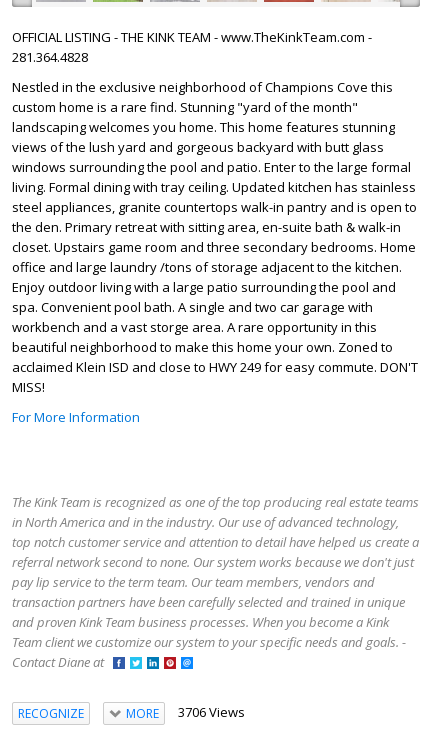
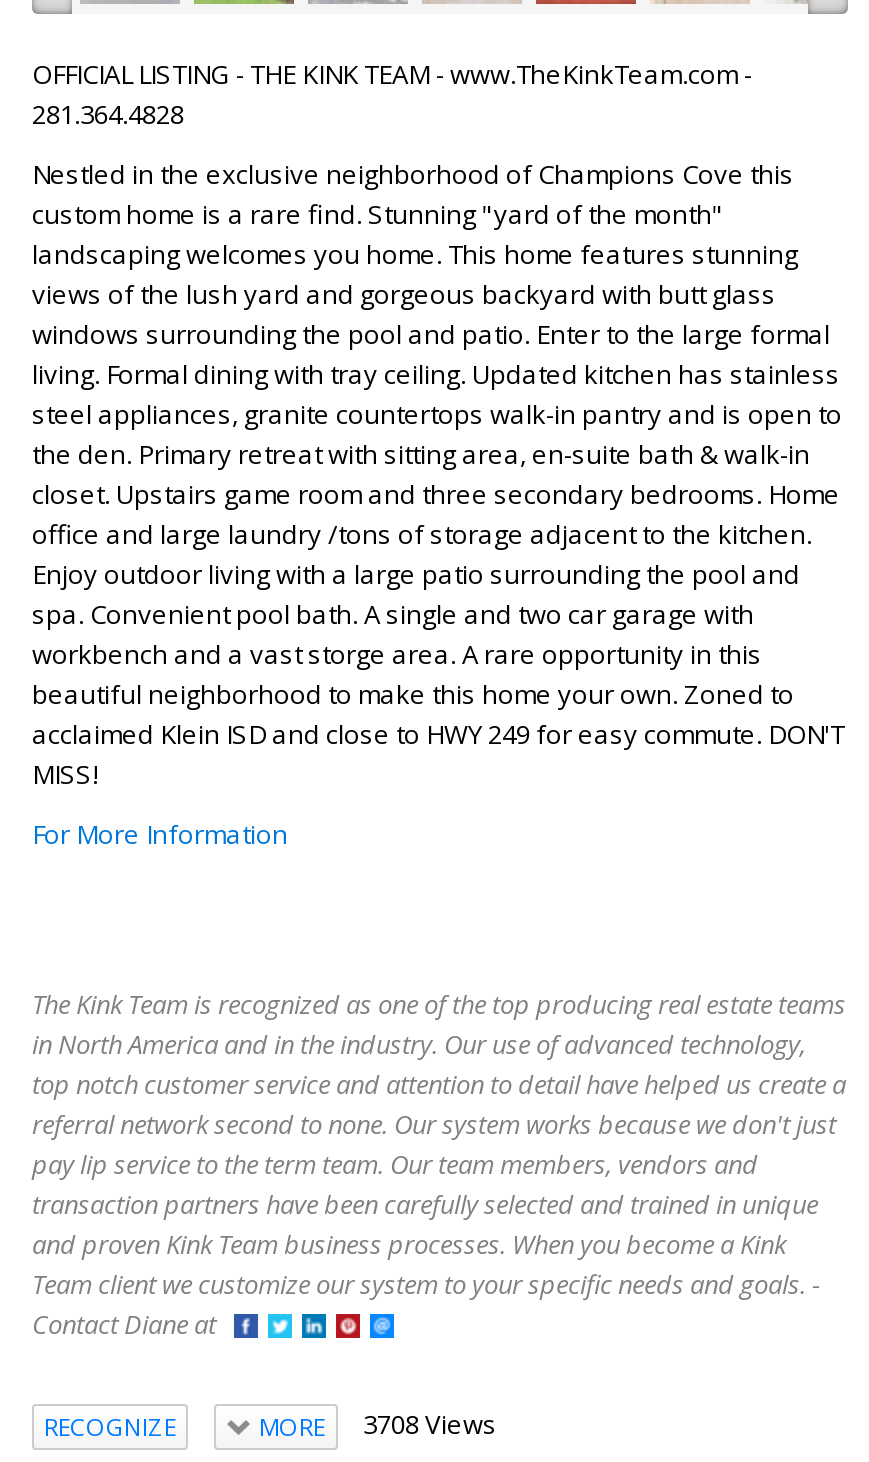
- MORE 3706 Views
+ MORE 3708 Views
